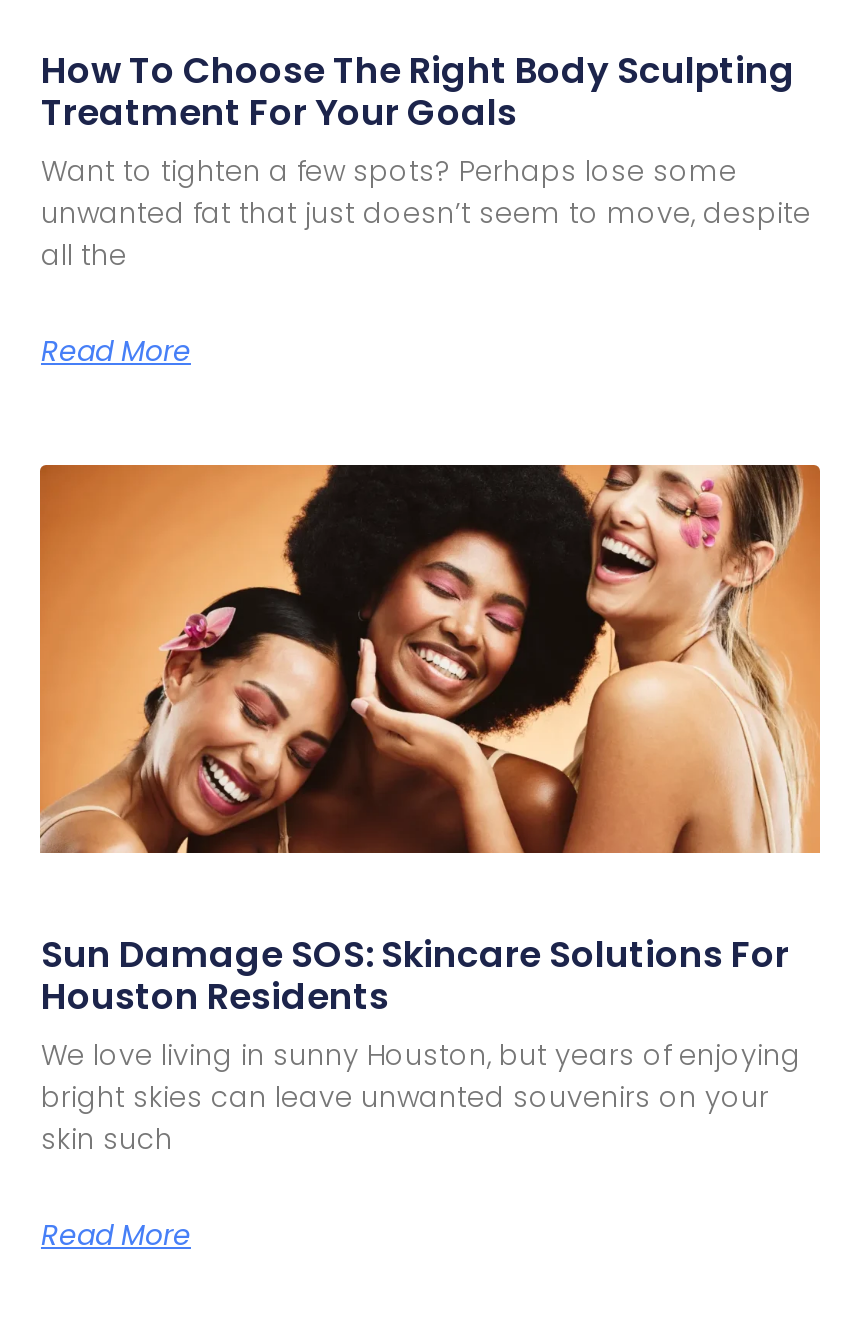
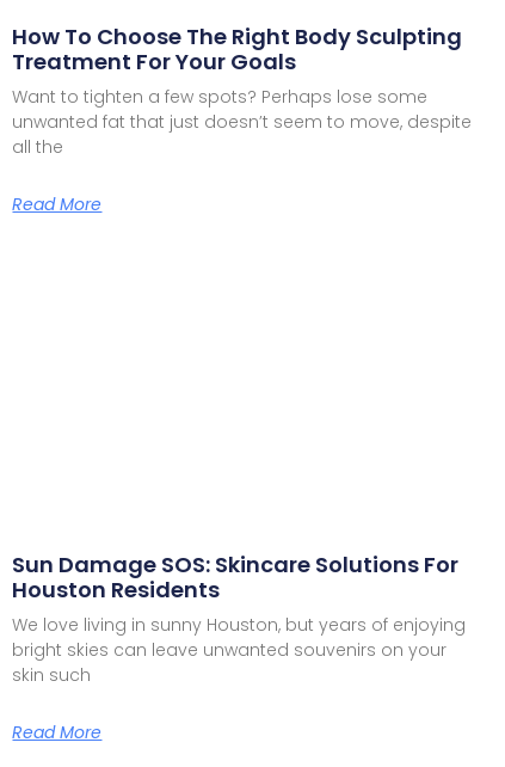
- [image]
